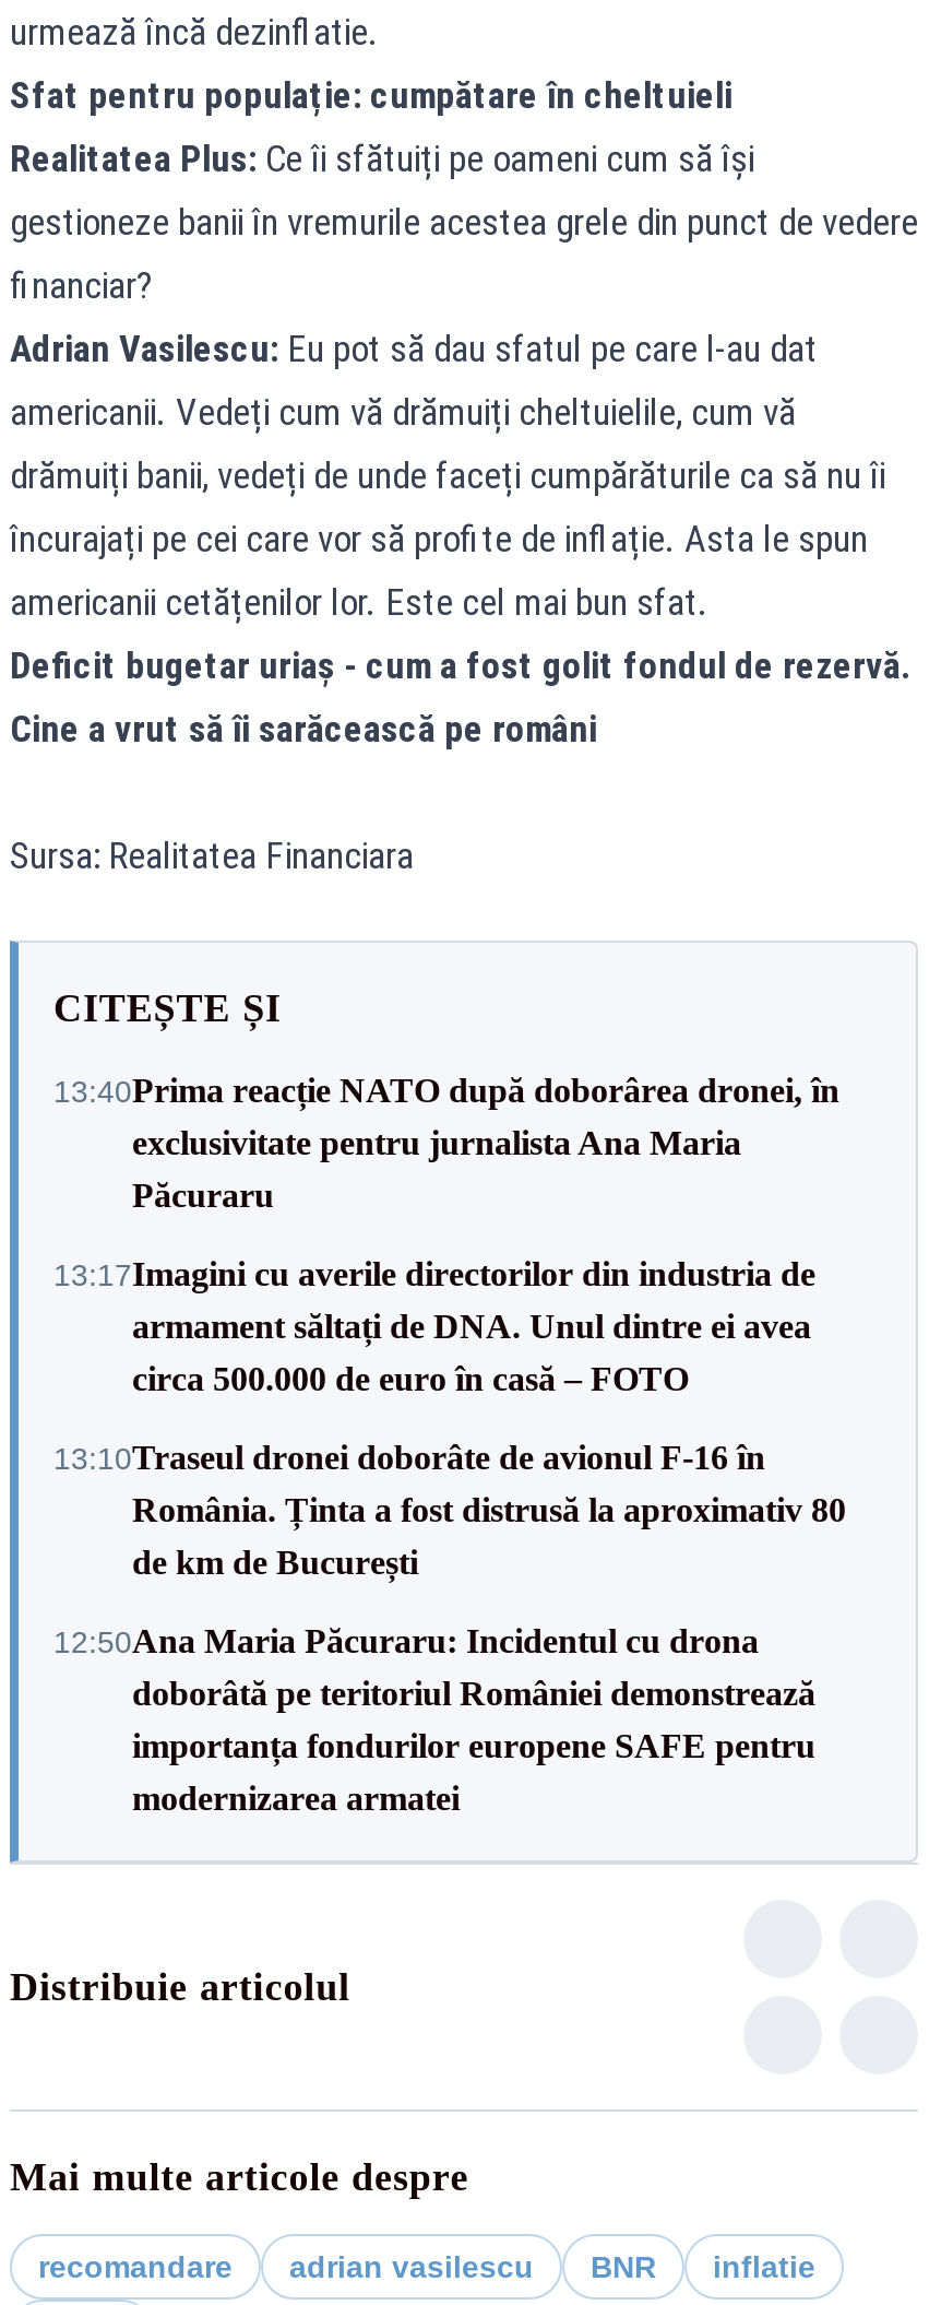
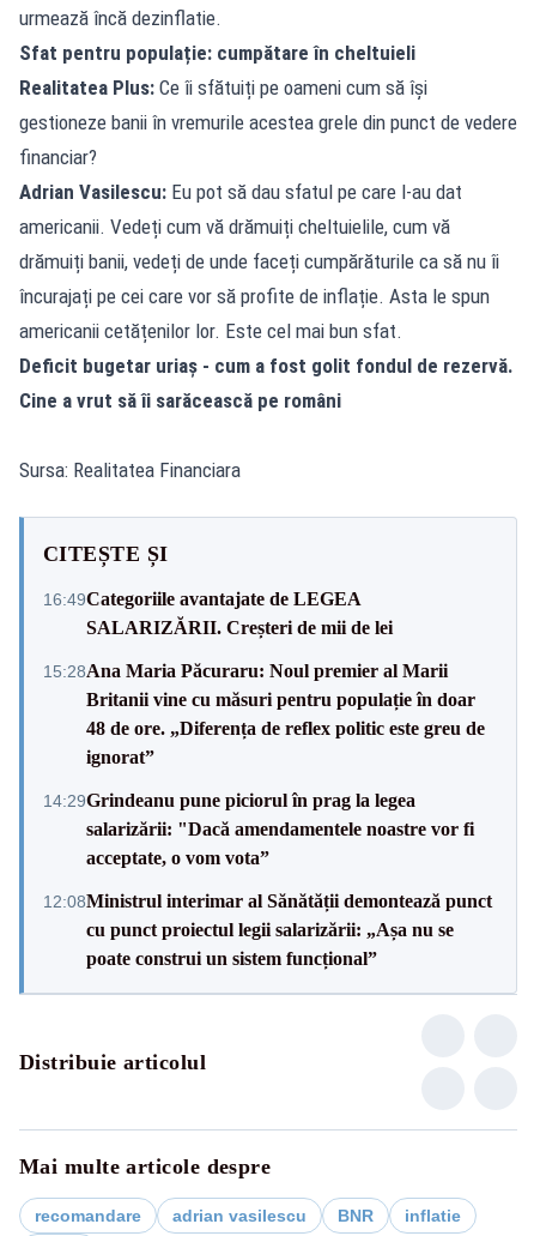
- 13:40Prima reacție NATO după doborârea dronei, în
- exclusivitate pentru jurnalista Ana Maria
- Păcuraru
+ 16:49Categoriile avantajate de LEGEA
+ SALARIZĂRII. Creșteri de mii de lei

- 13:17Imagini cu averile directorilor din industria de
- armament săltați de DNA. Unul dintre ei avea
- circa 500.000 de euro în casă – FOTO
+ 15:28Ana Maria Păcuraru: Noul premier al Marii
+ Britanii vine cu măsuri pentru populație în doar
+ 48 de ore. „Diferența de reflex politic este greu de
+ ignorat”

- 13:10Traseul dronei doborâte de avionul F-16 în
- România. Ținta a fost distrusă la aproximativ 80
- de km de București
+ 14:29Grindeanu pune piciorul în prag la legea
+ salarizării: "Dacă amendamentele noastre vor fi
+ acceptate, o vom vota”

- 12:50Ana Maria Păcuraru: Incidentul cu drona
- doborâtă pe teritoriul României demonstrează
- importanța fondurilor europene SAFE pentru
- modernizarea armatei
+ 12:08Ministrul interimar al Sănătății demontează punct
+ cu punct proiectul legii salarizării: „Așa nu se
+ poate construi un sistem funcțional”
